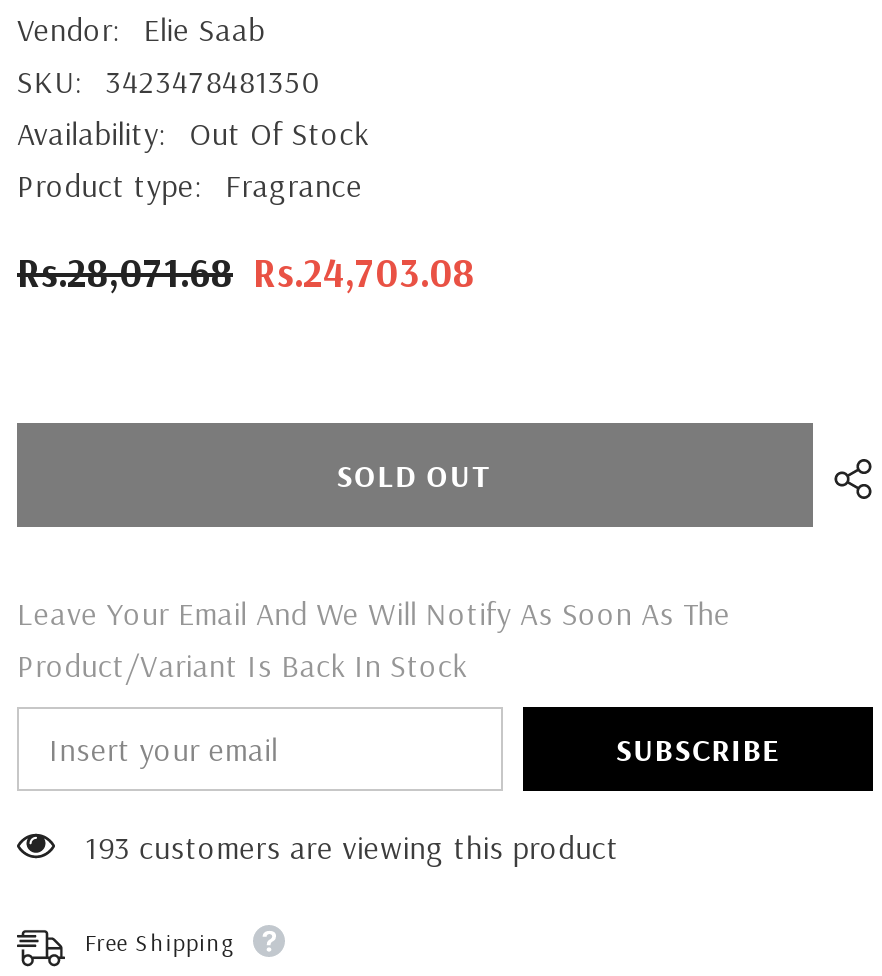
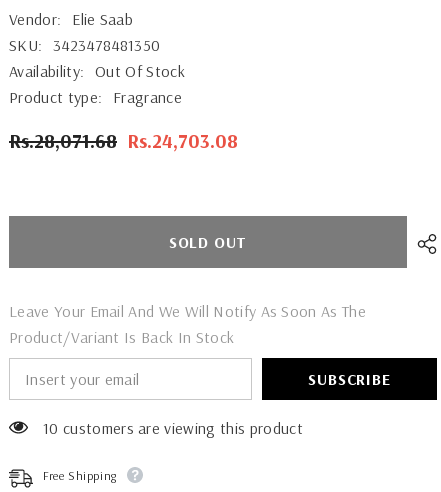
- 193 customers are viewing this product
+ 10 customers are viewing this product
